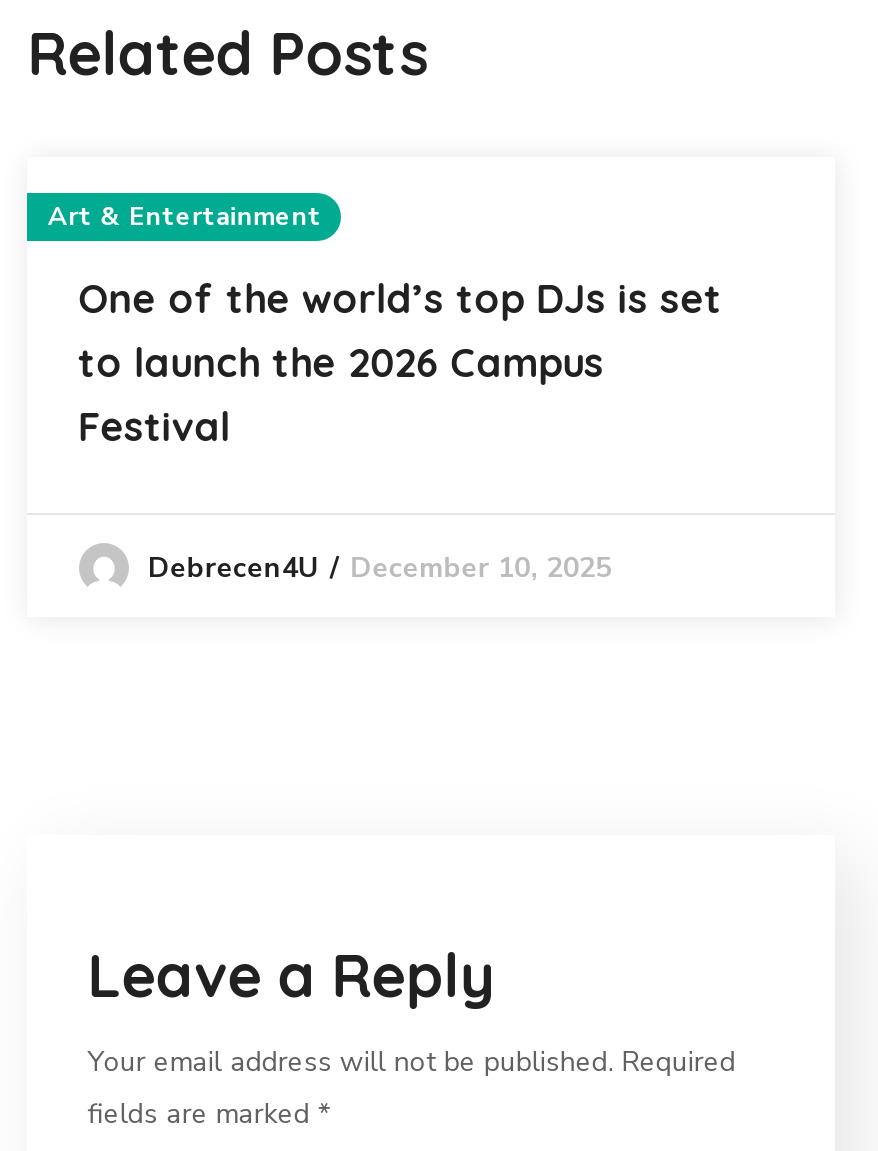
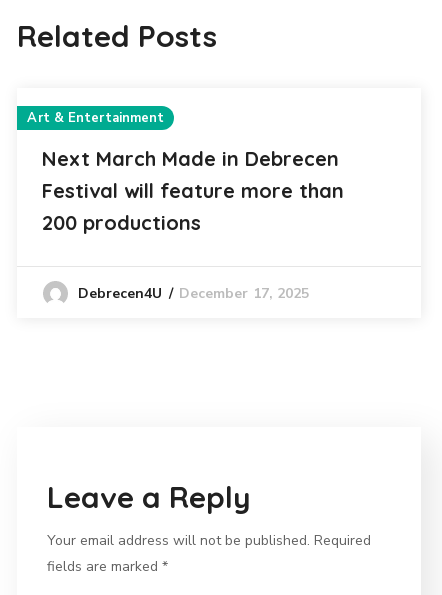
- One of the world’s top DJs is set
- to launch the 2026 Campus
- Festival
+ Next March Made in Debrecen
+ Festival will feature more than
+ 200 productions

- Debrecen4U December 10, 2025
+ Debrecen4U December 17, 2025
